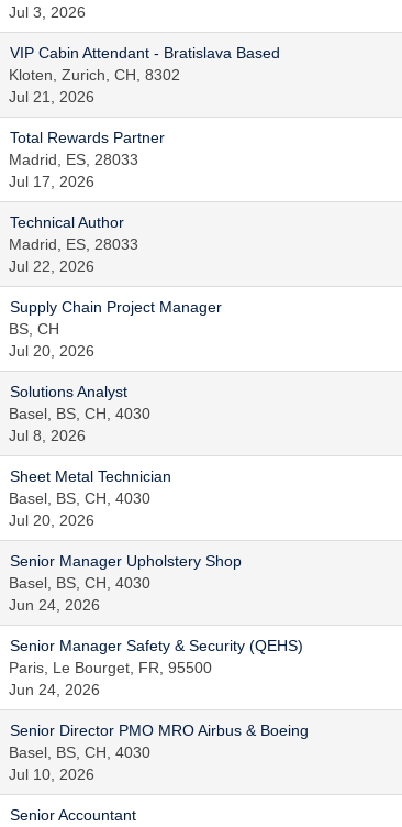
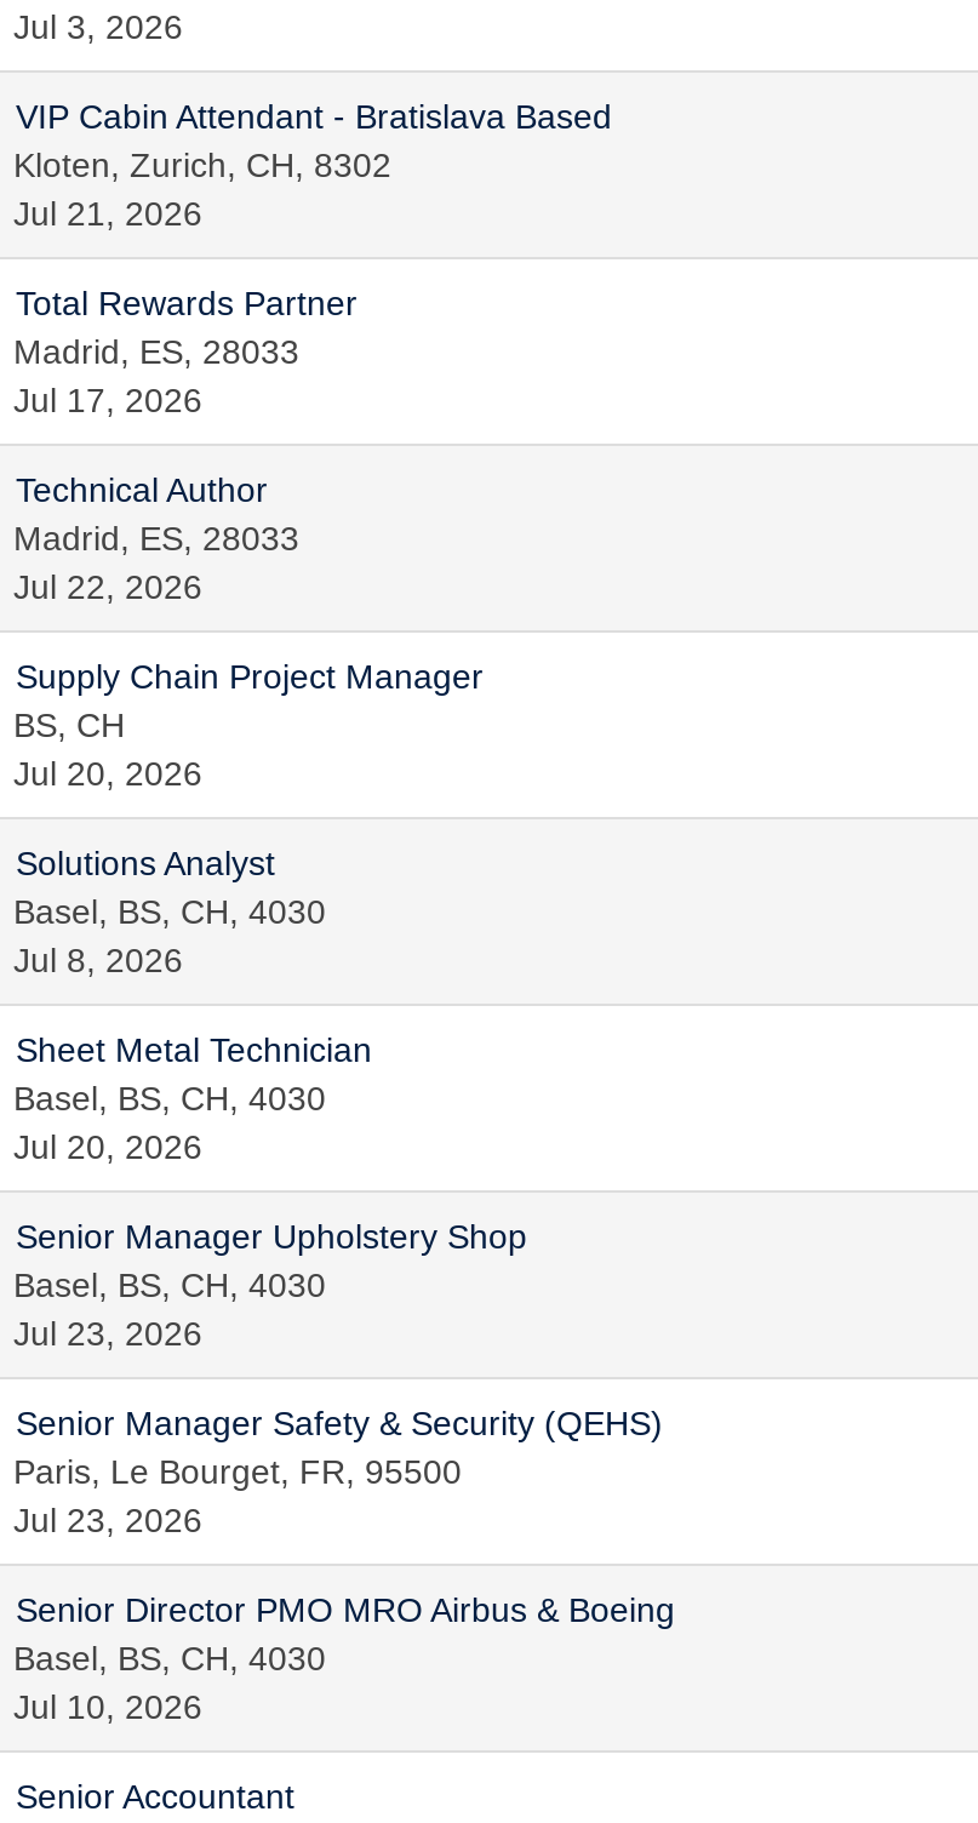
- Jun 24, 2026
+ Jul 23, 2026

- Jun 24, 2026
+ Jul 23, 2026
